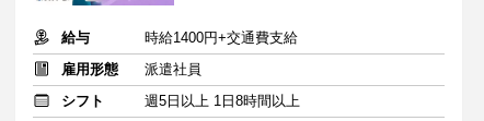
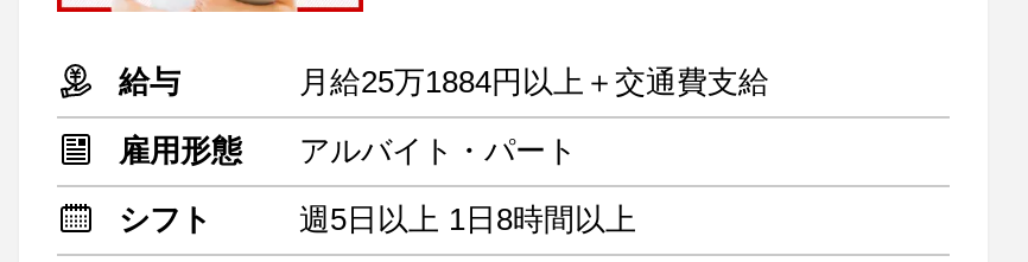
- 時給1400円+交通費支給
+ 月給25万1884円以上＋交通費支給

- 派遣社員
+ アルバイト・パート
